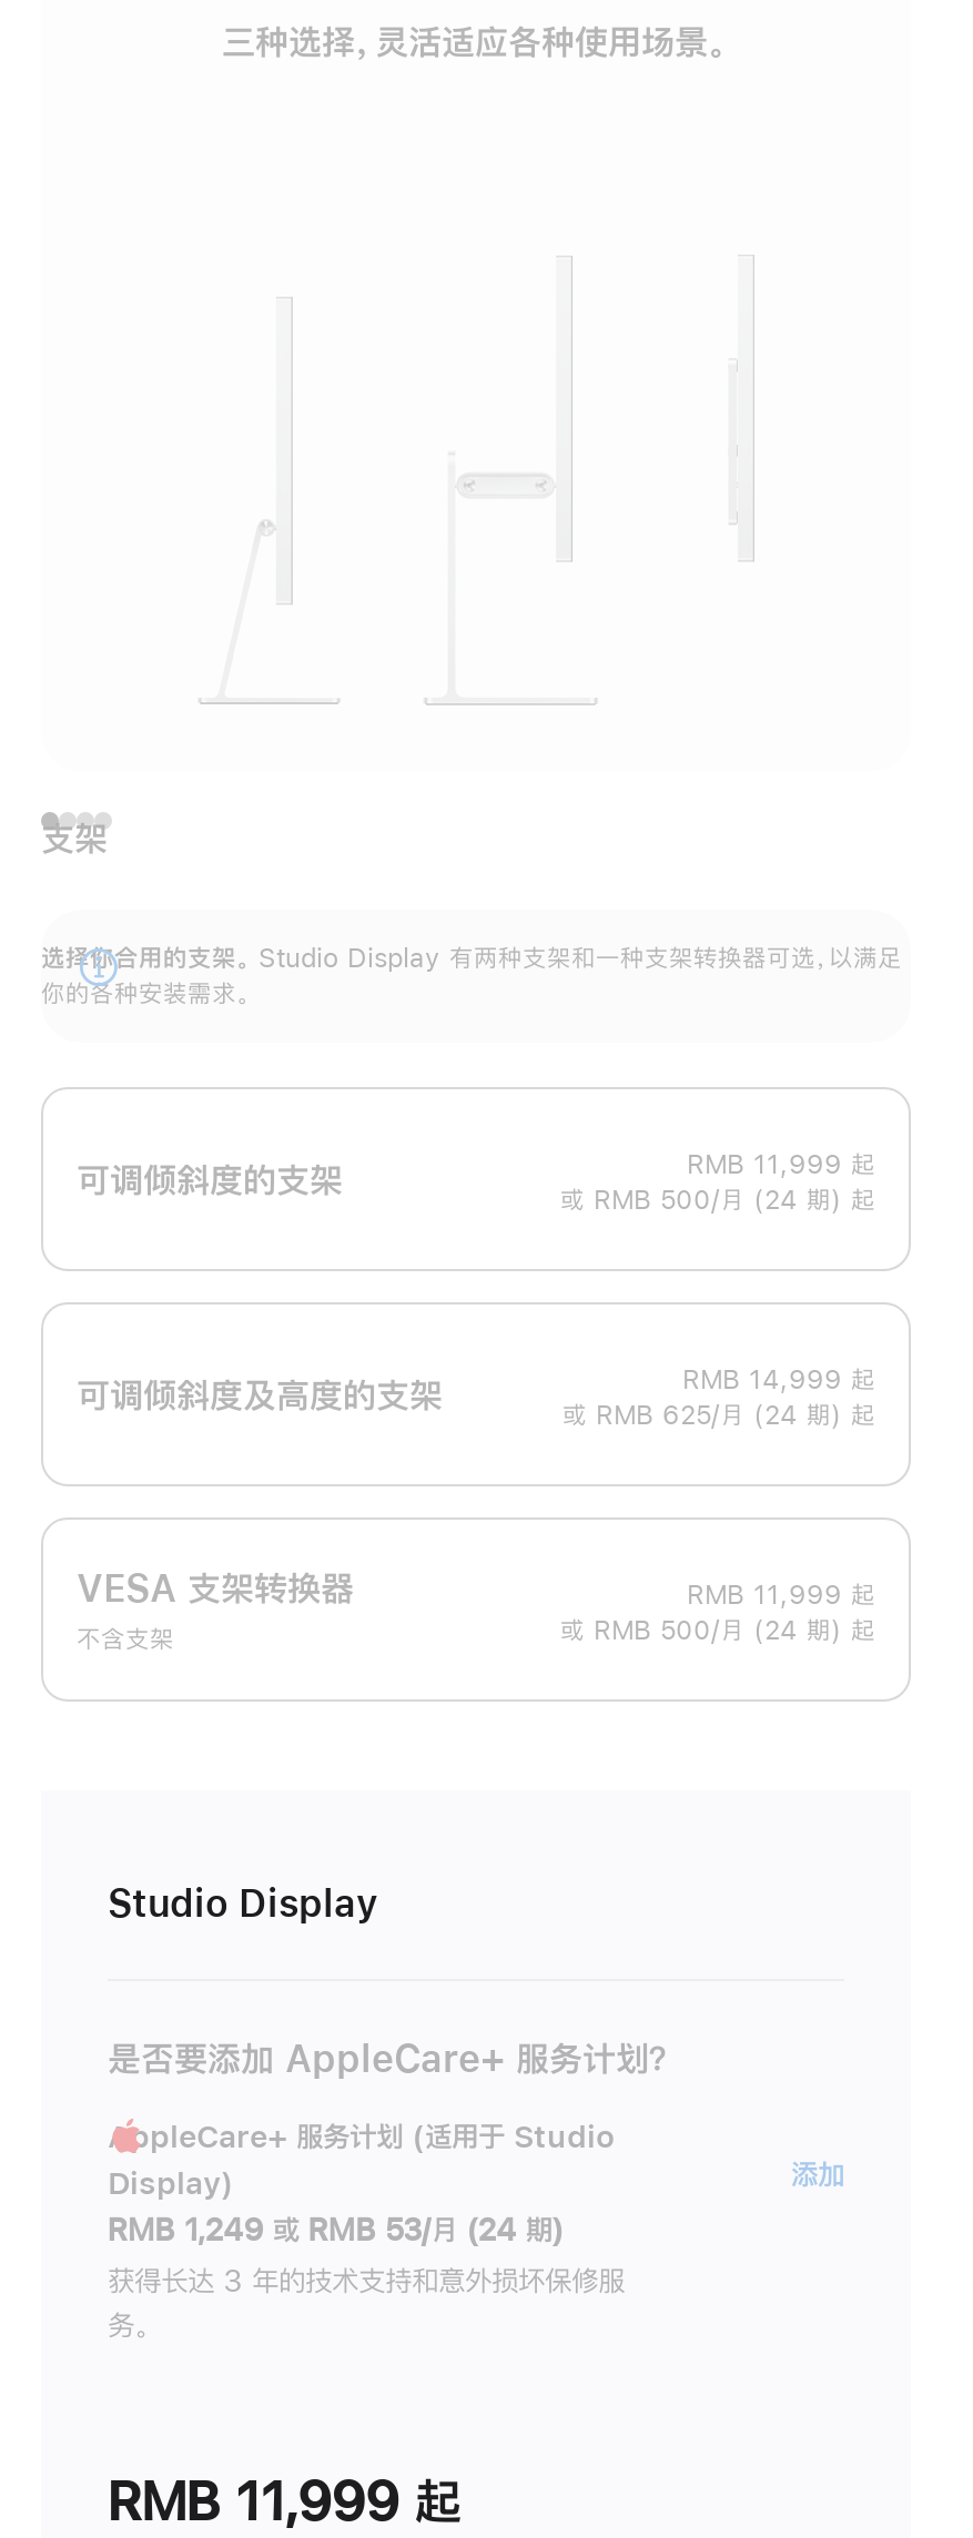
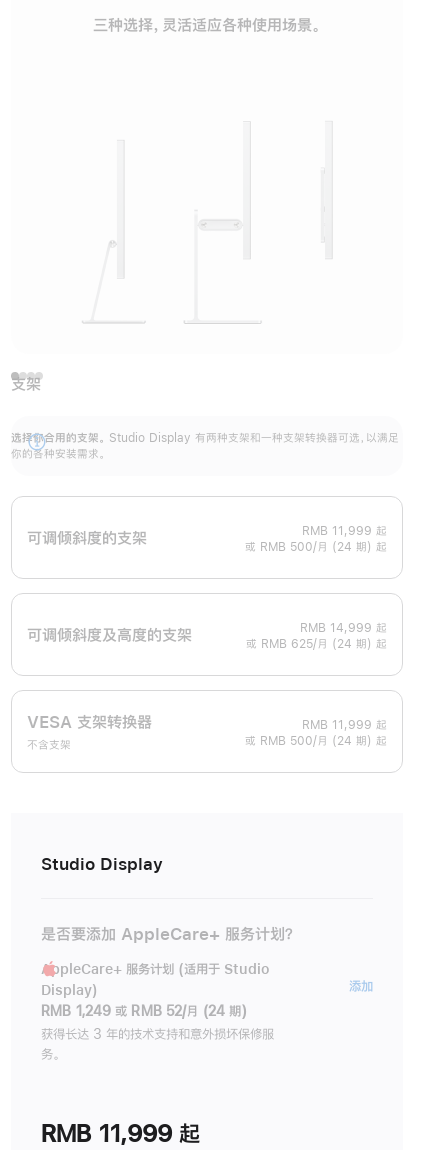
- RMB 1,249 或 RMB 53/月 (24 期)
+ RMB 1,249 或 RMB 52/月 (24 期)
